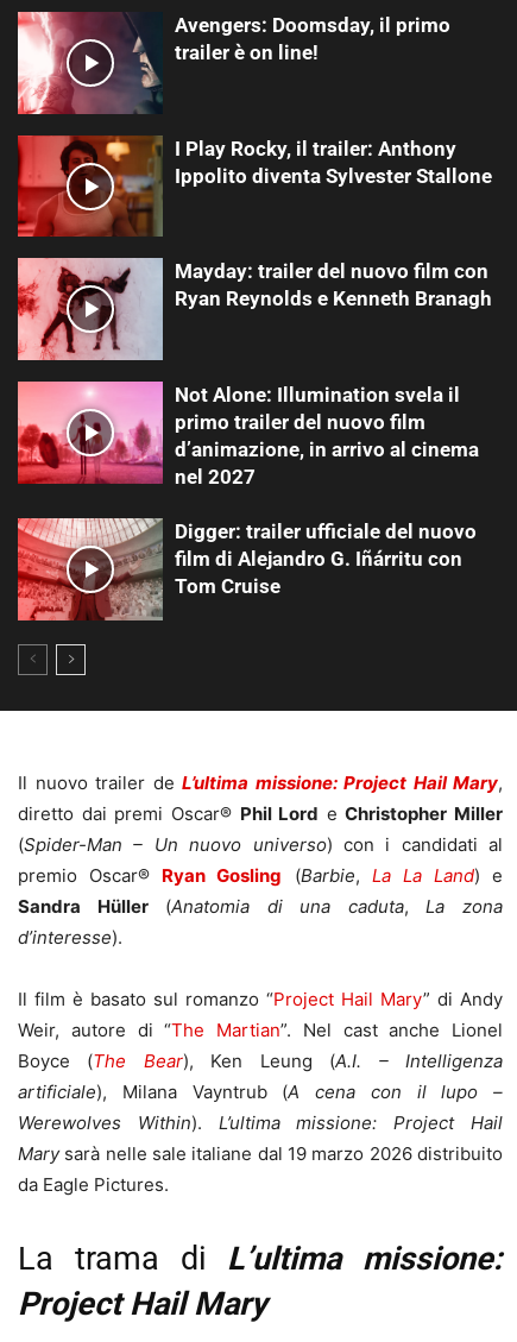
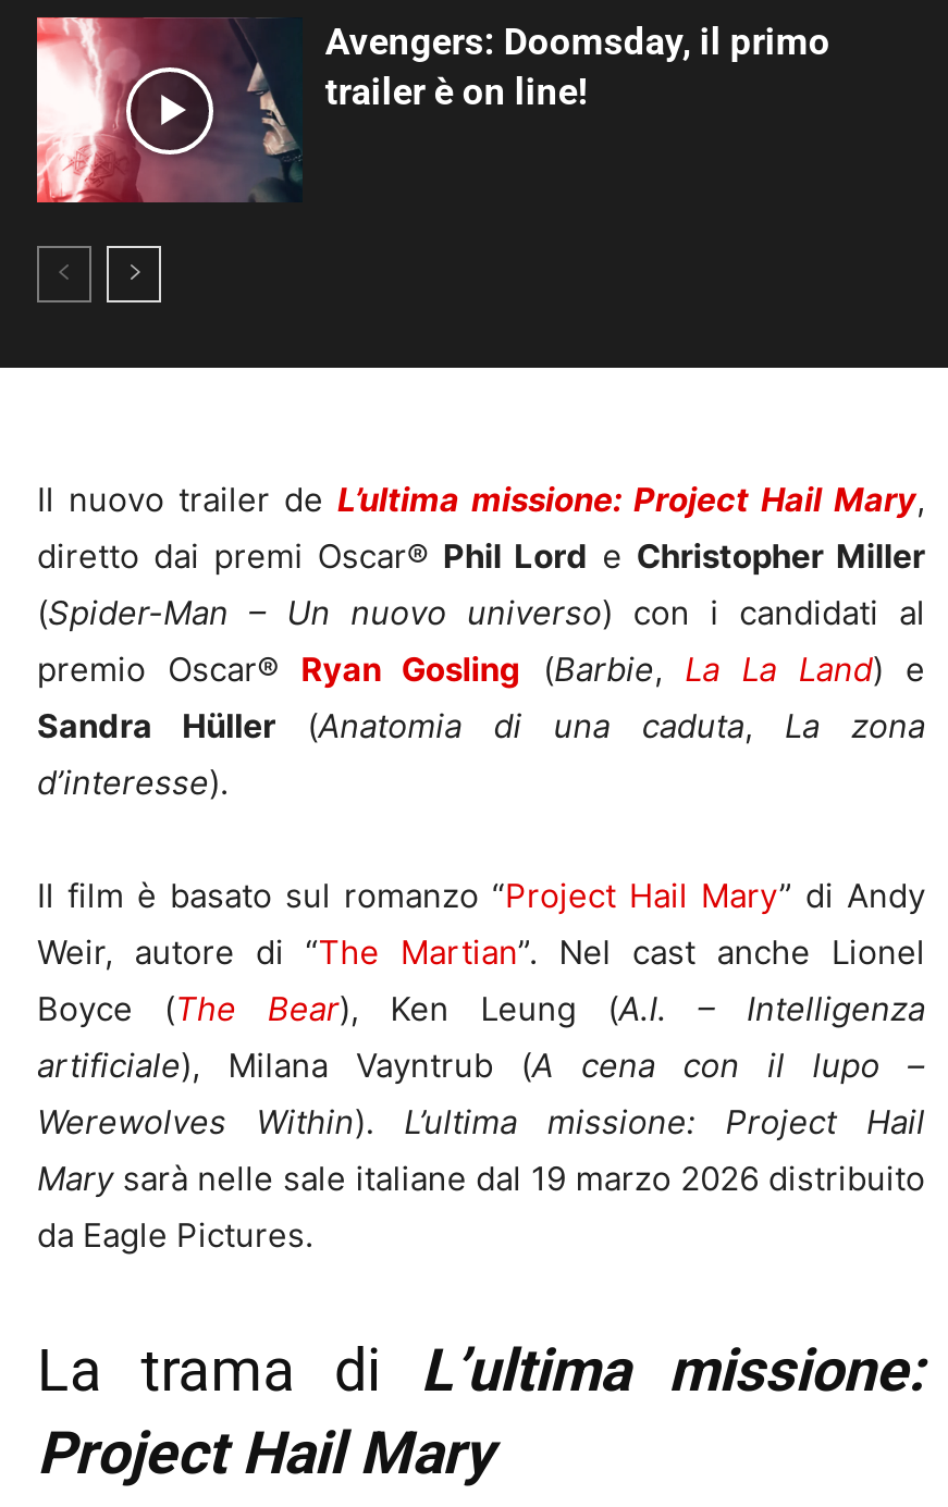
- [image]
- I Play Rocky, il trailer: Anthony
- Ippolito diventa Sylvester Stallone

- [image]
- Mayday: trailer del nuovo film con
- Ryan Reynolds e Kenneth Branagh

- [image]
- Not Alone: Illumination svela il
- primo trailer del nuovo film
- d’animazione, in arrivo al cinema
- nel 2027
- Digger: trailer ufficiale del nuovo
- film di Alejandro G. Iñárritu con
- Tom Cruise

- [image]
